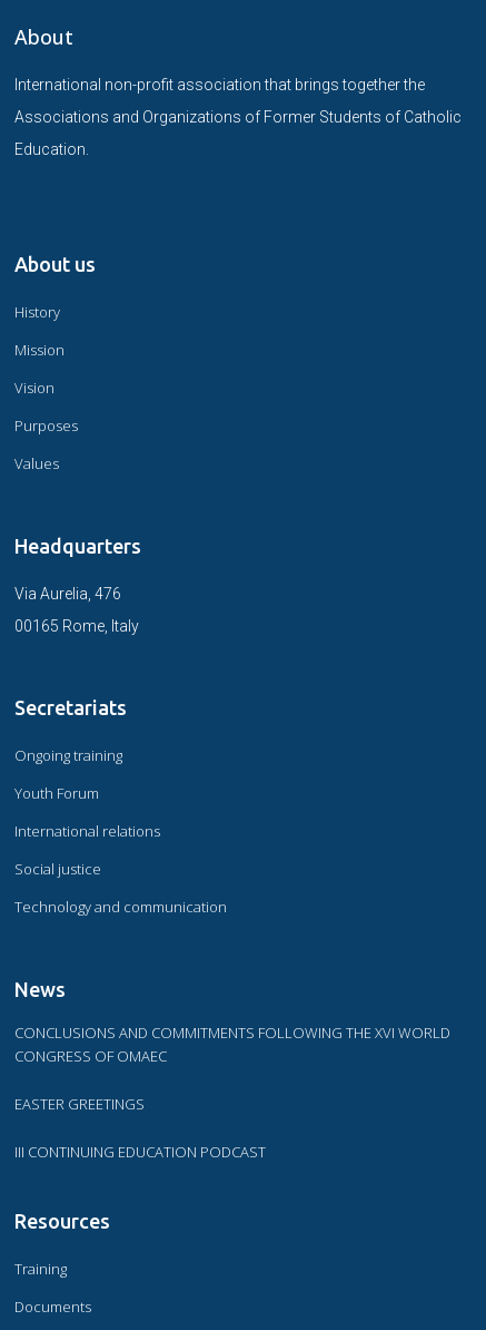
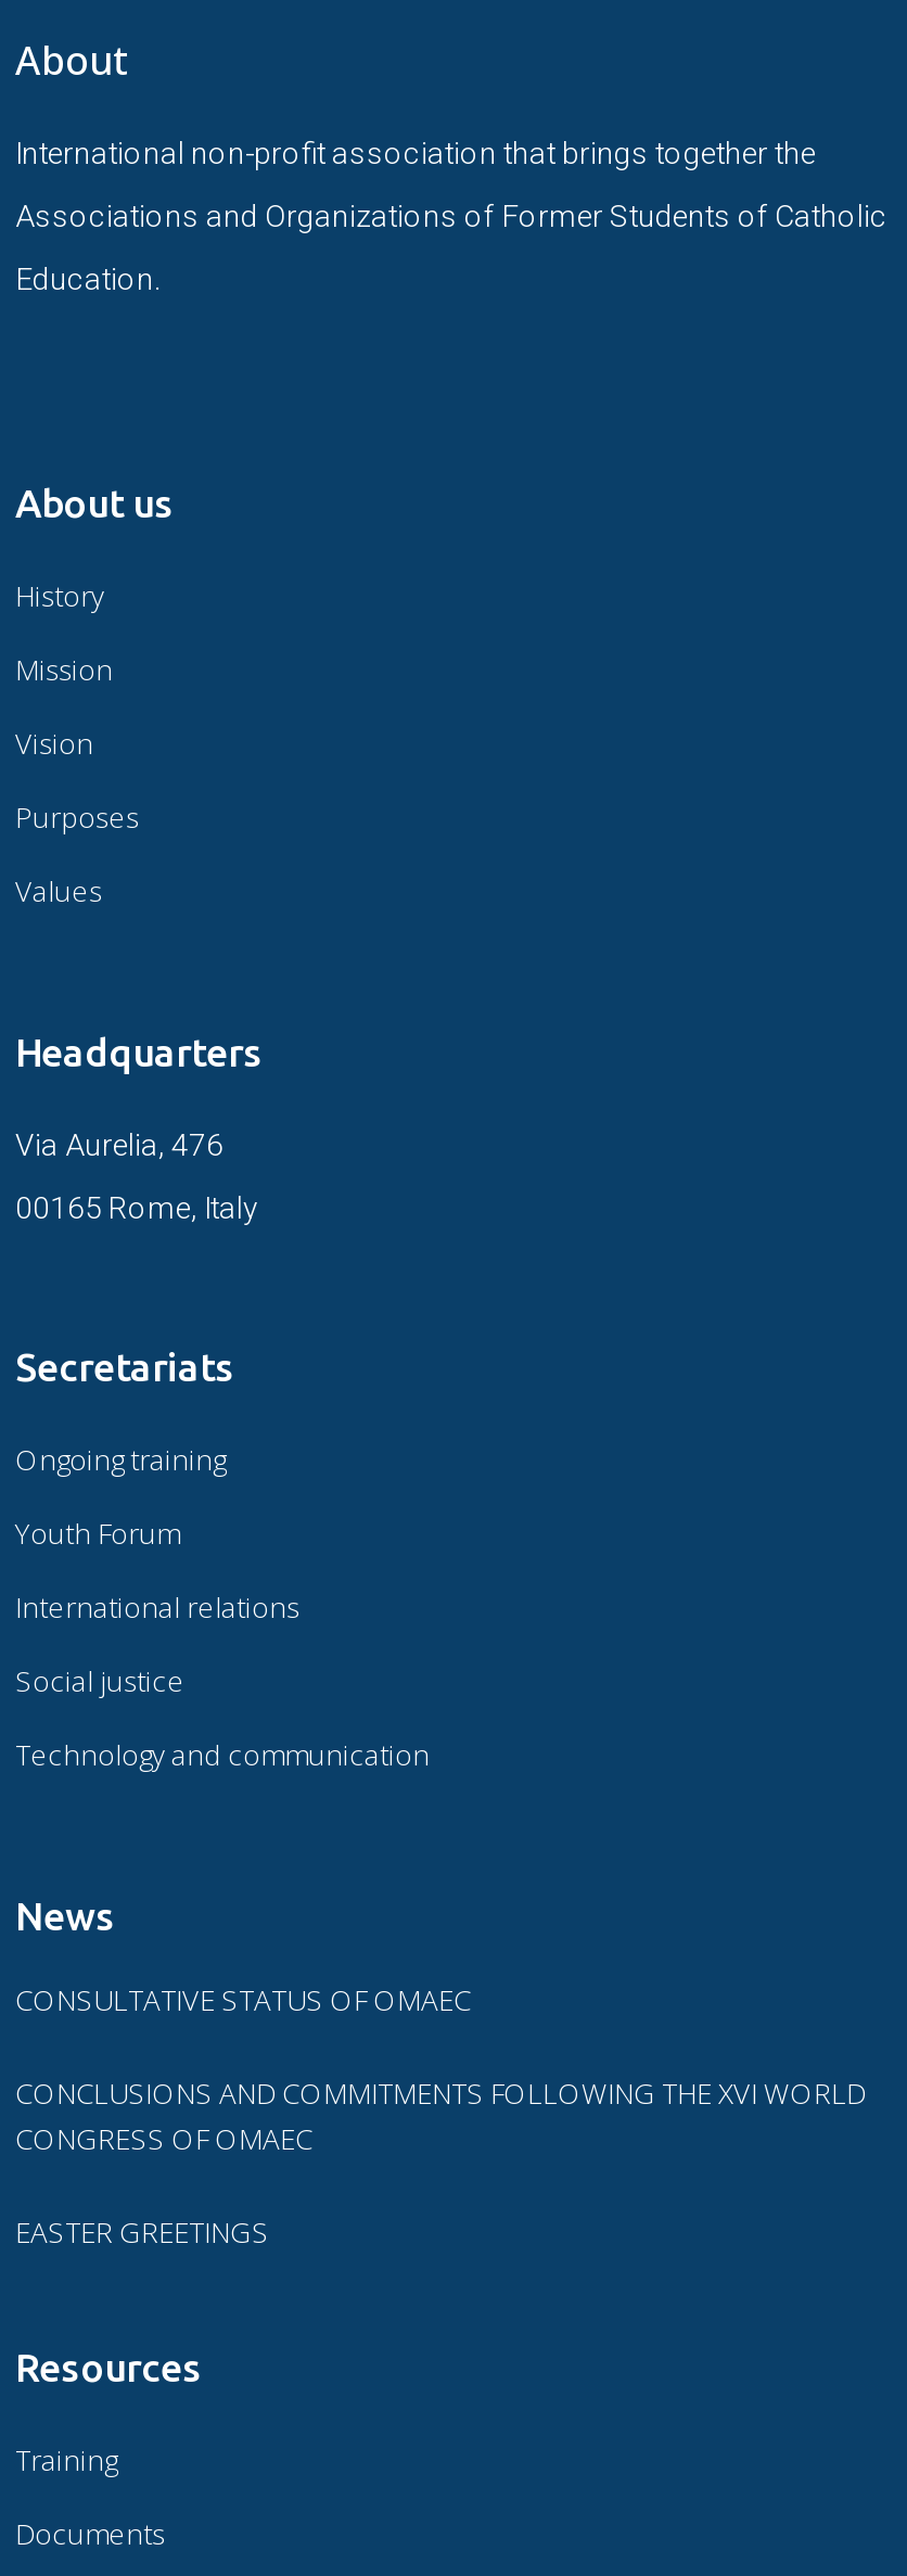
+ CONSULTATIVE STATUS OF OMAEC

moved down: CONCLUSIONS AND COMMITMENTS FOLLOWING THE XVI WORLD | CONGRESS OF OMAEC | EASTER GREETINGS

- III CONTINUING EDUCATION PODCAST
